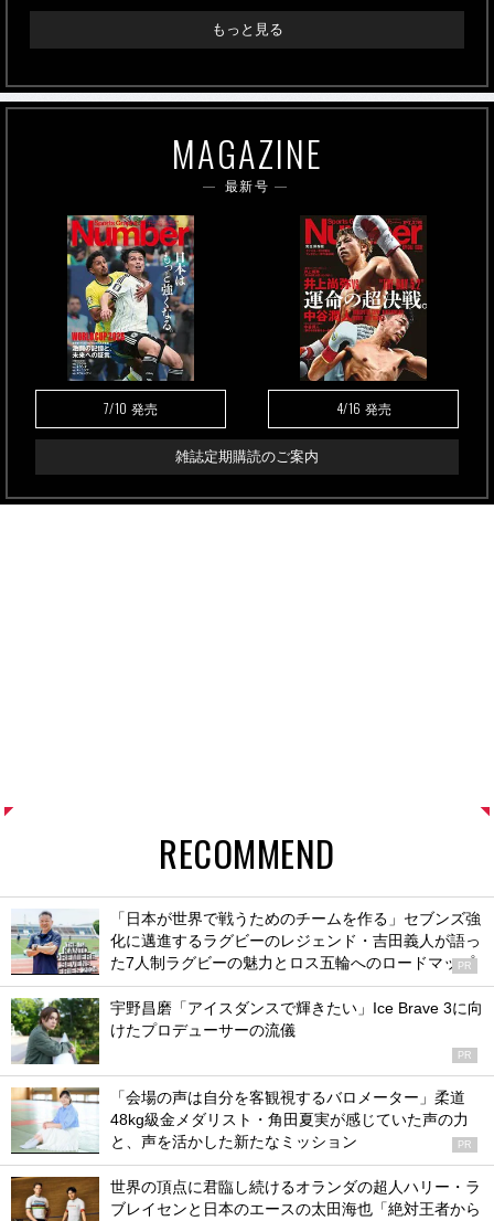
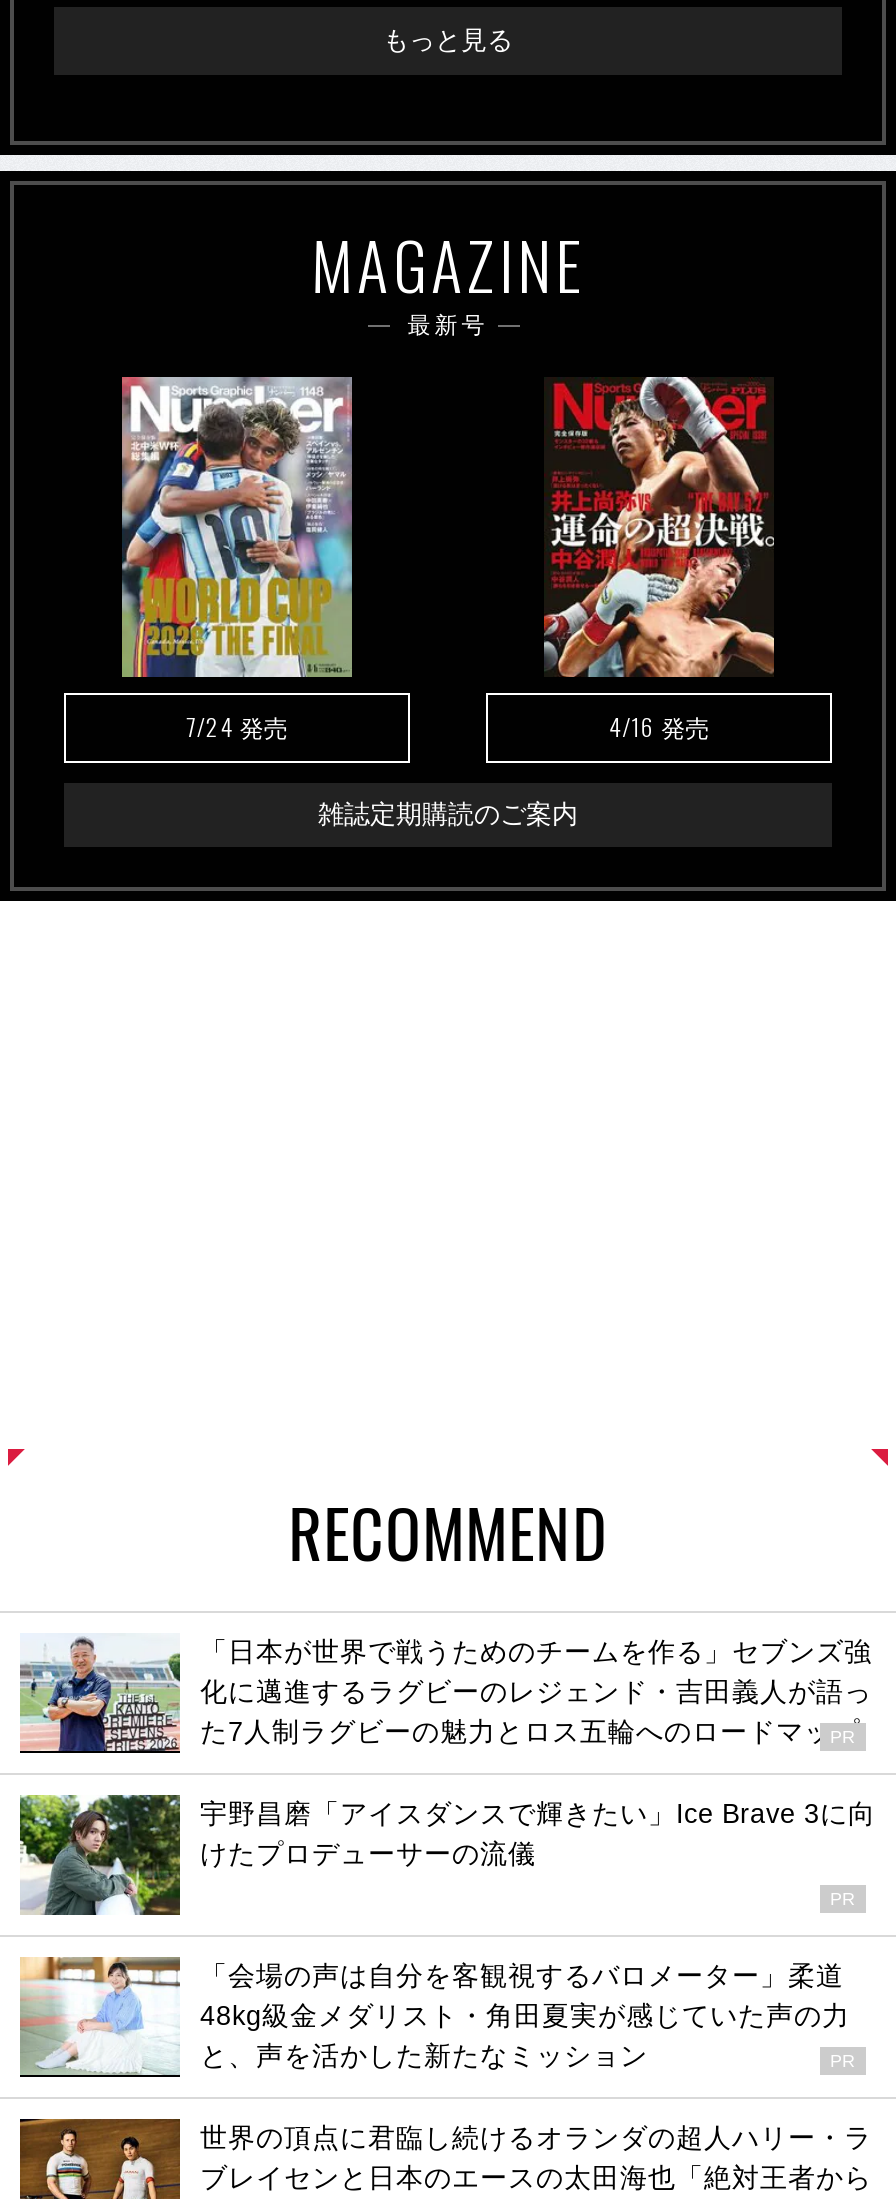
- [image]
- 7/10発売
+ [image]
+ 7/24発売
